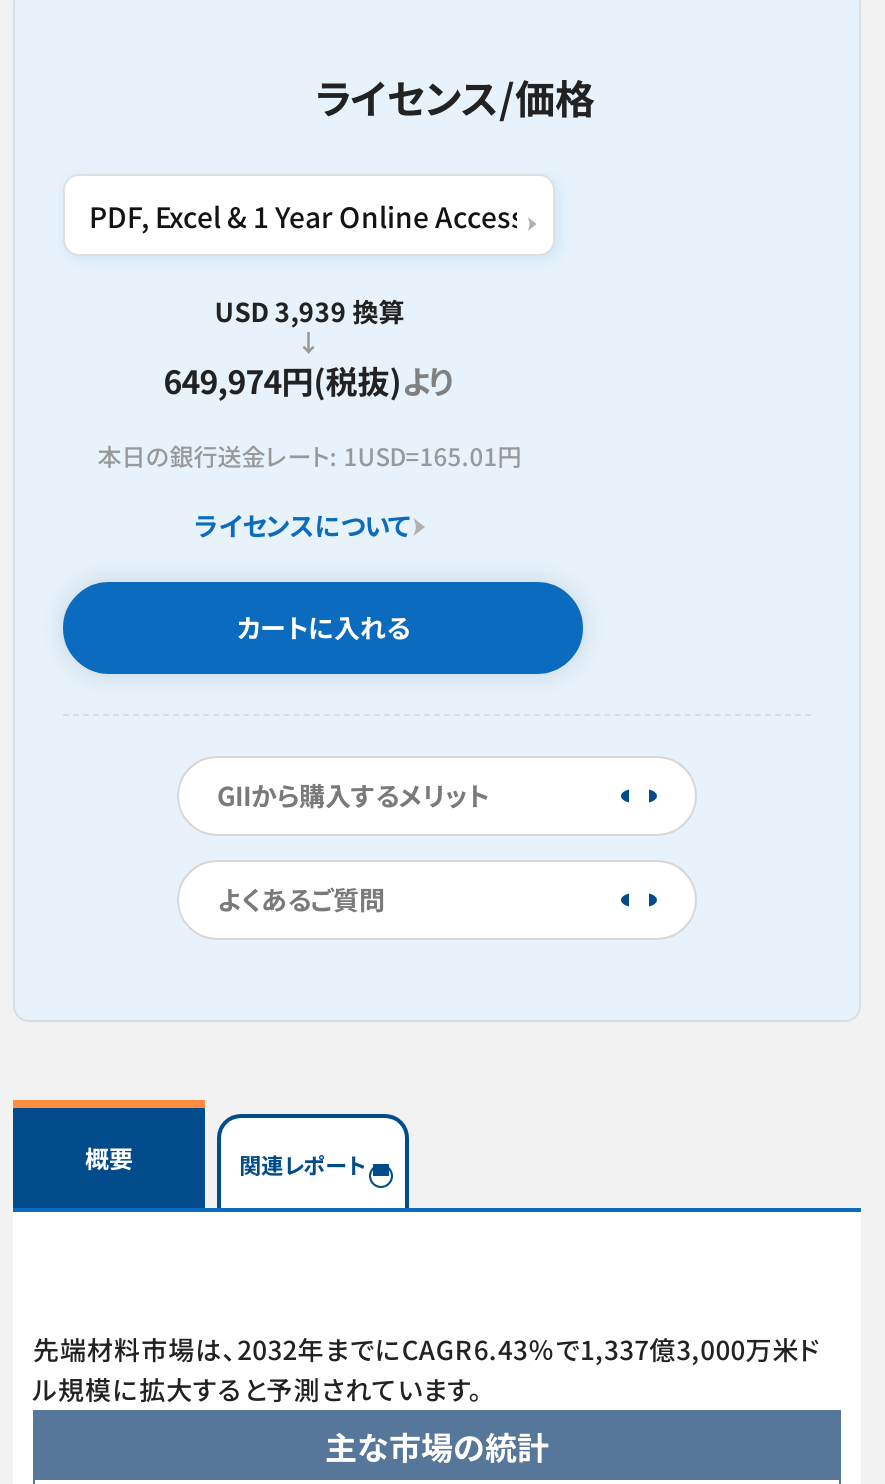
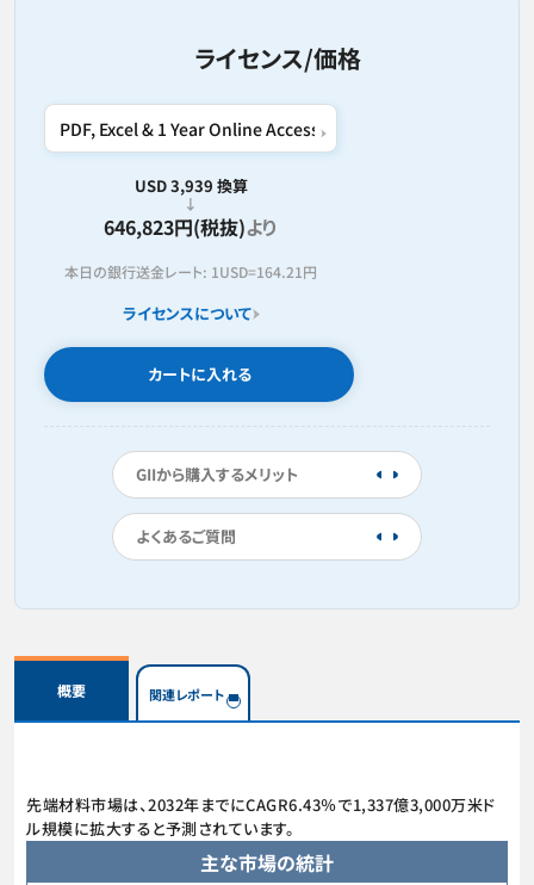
- 649,974円(税抜)より
+ 646,823円(税抜)より

- 本日の銀行送金レート: 1USD=165.01円
+ 本日の銀行送金レート: 1USD=164.21円
